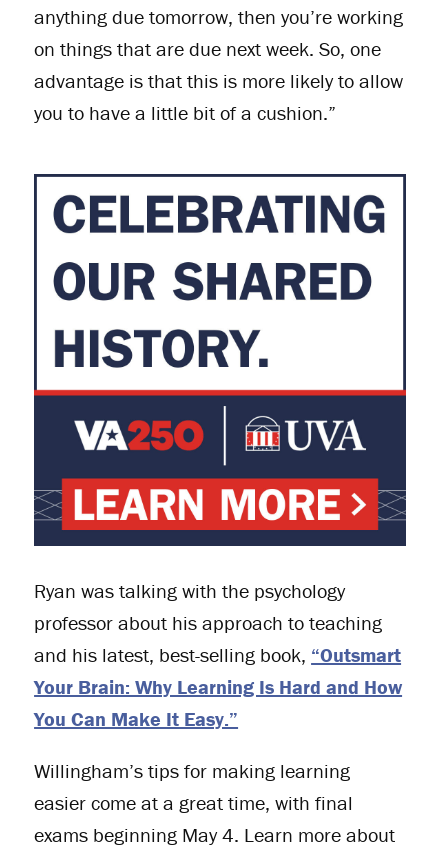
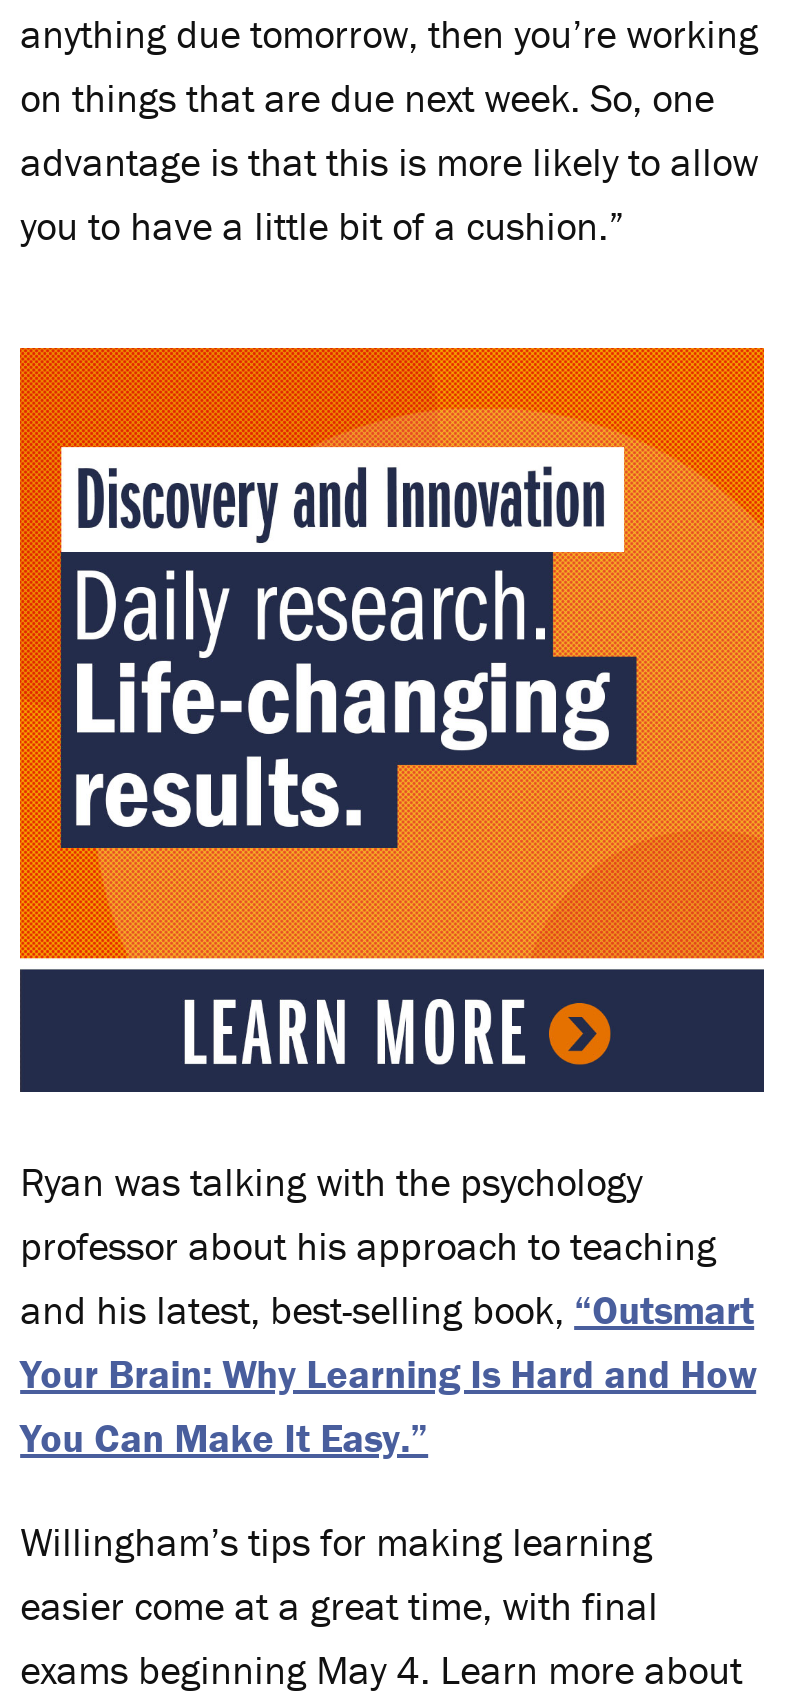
- [image]
+ [image]
